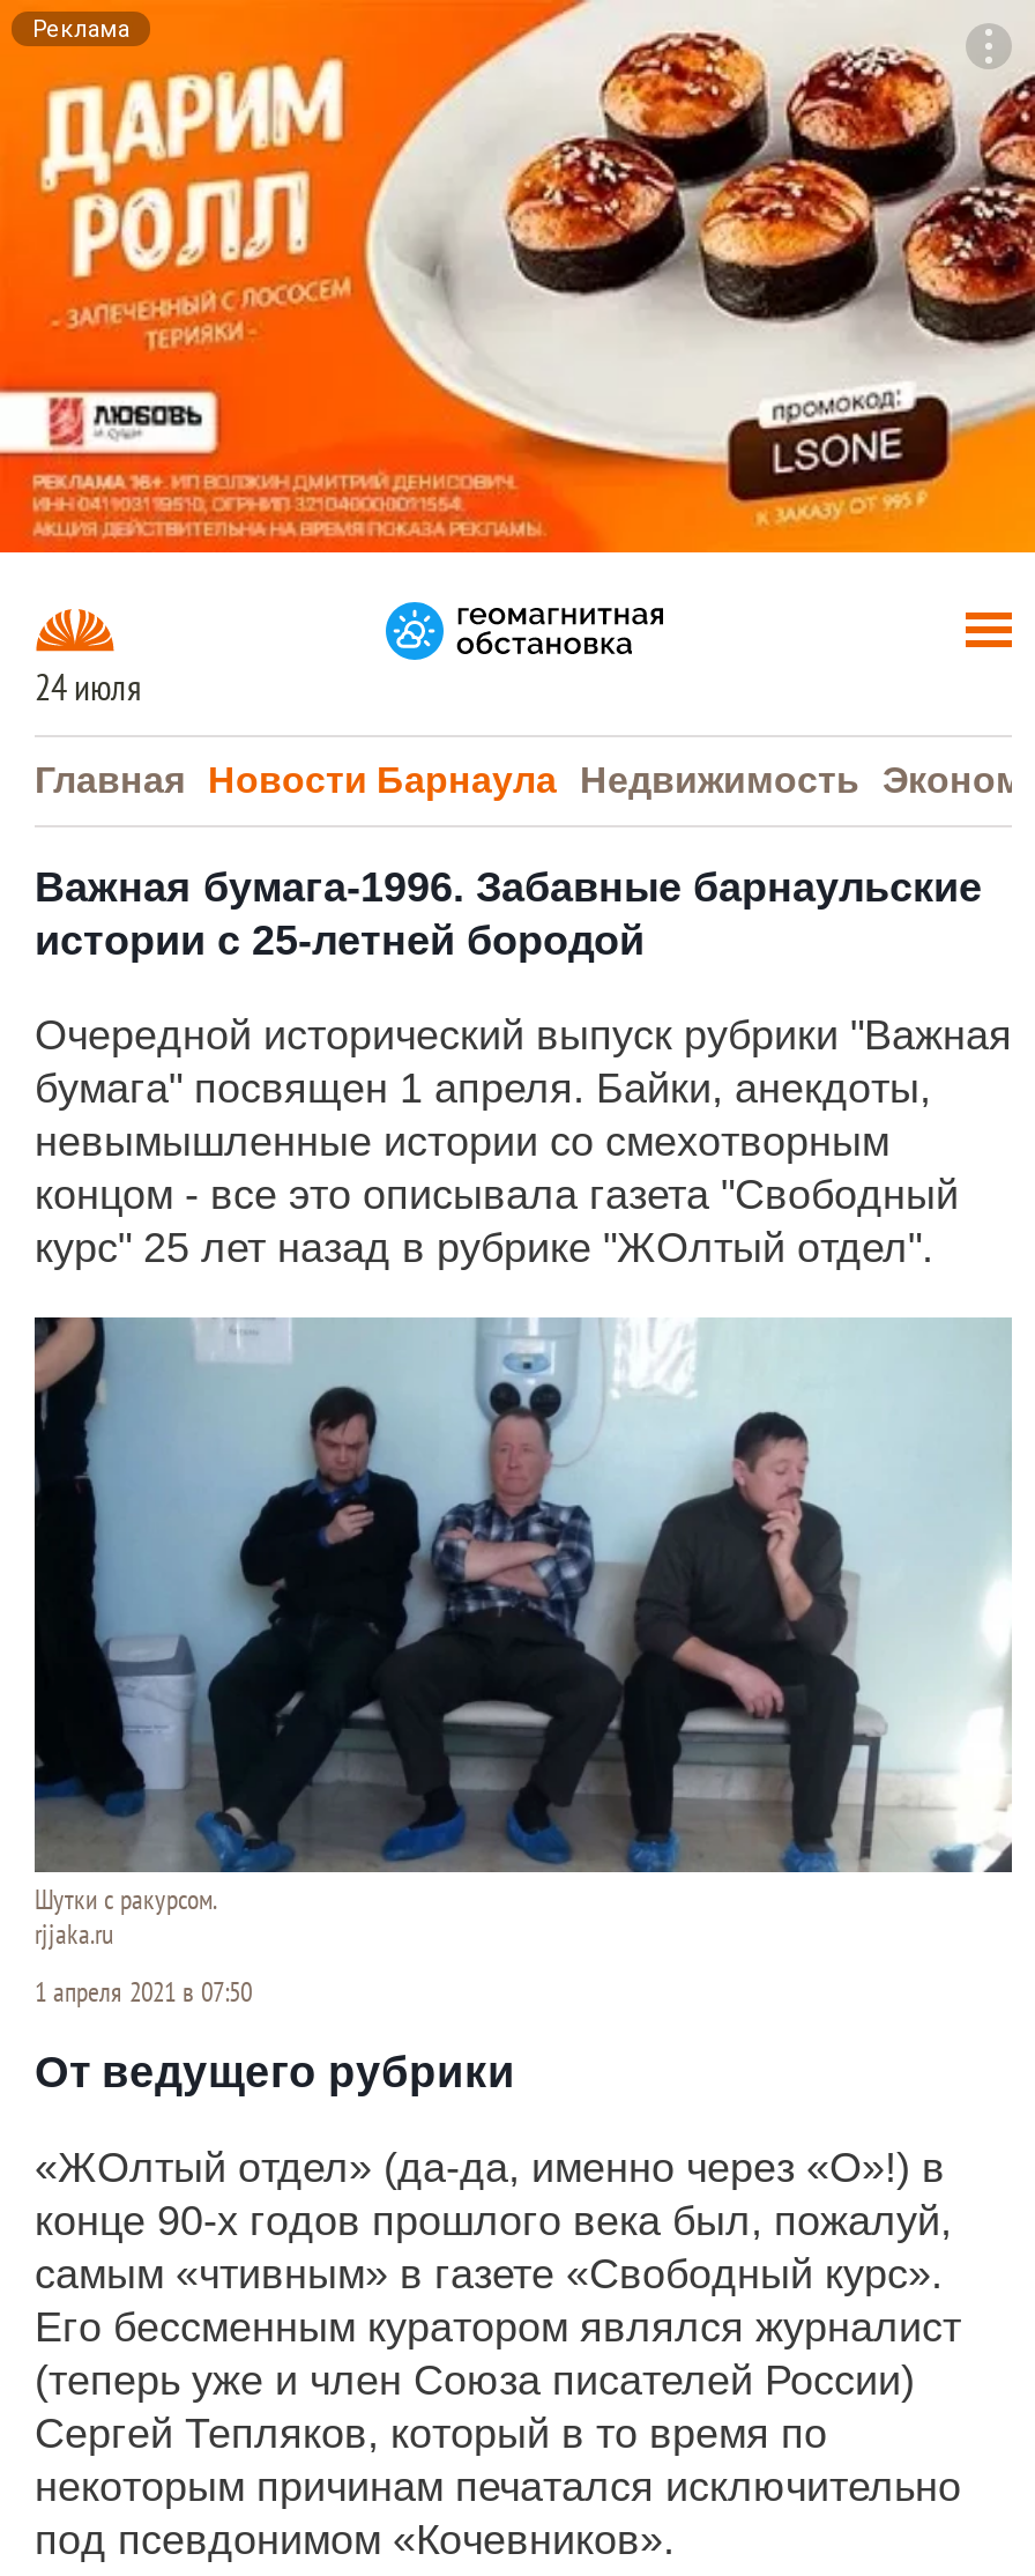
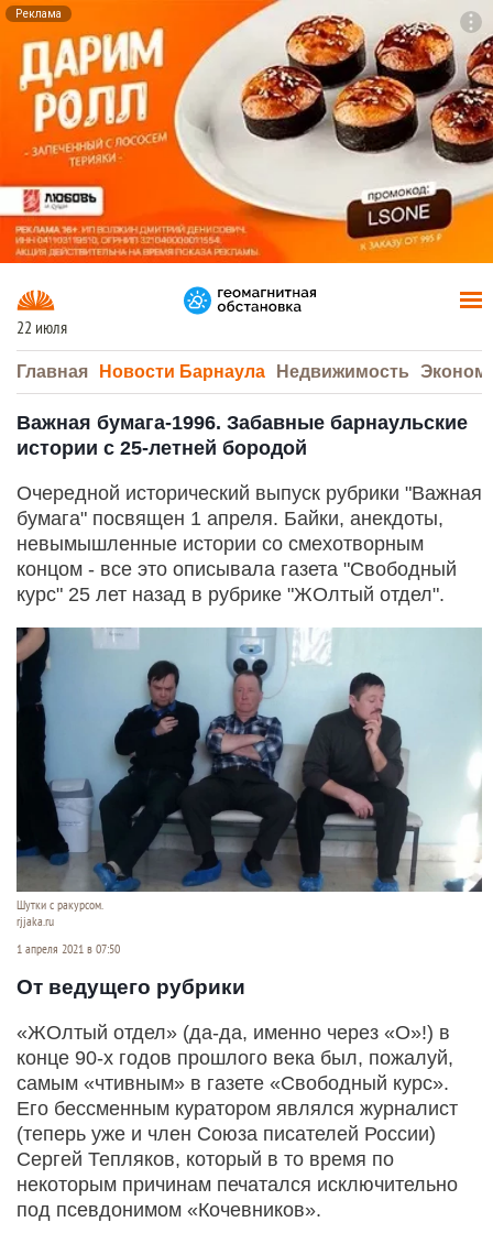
- 24 июля
+ 22 июля
